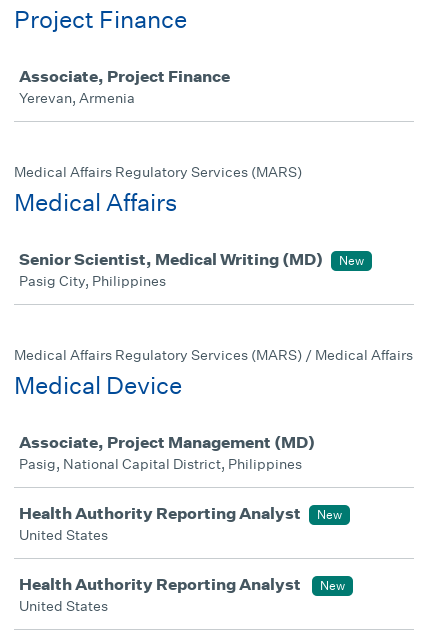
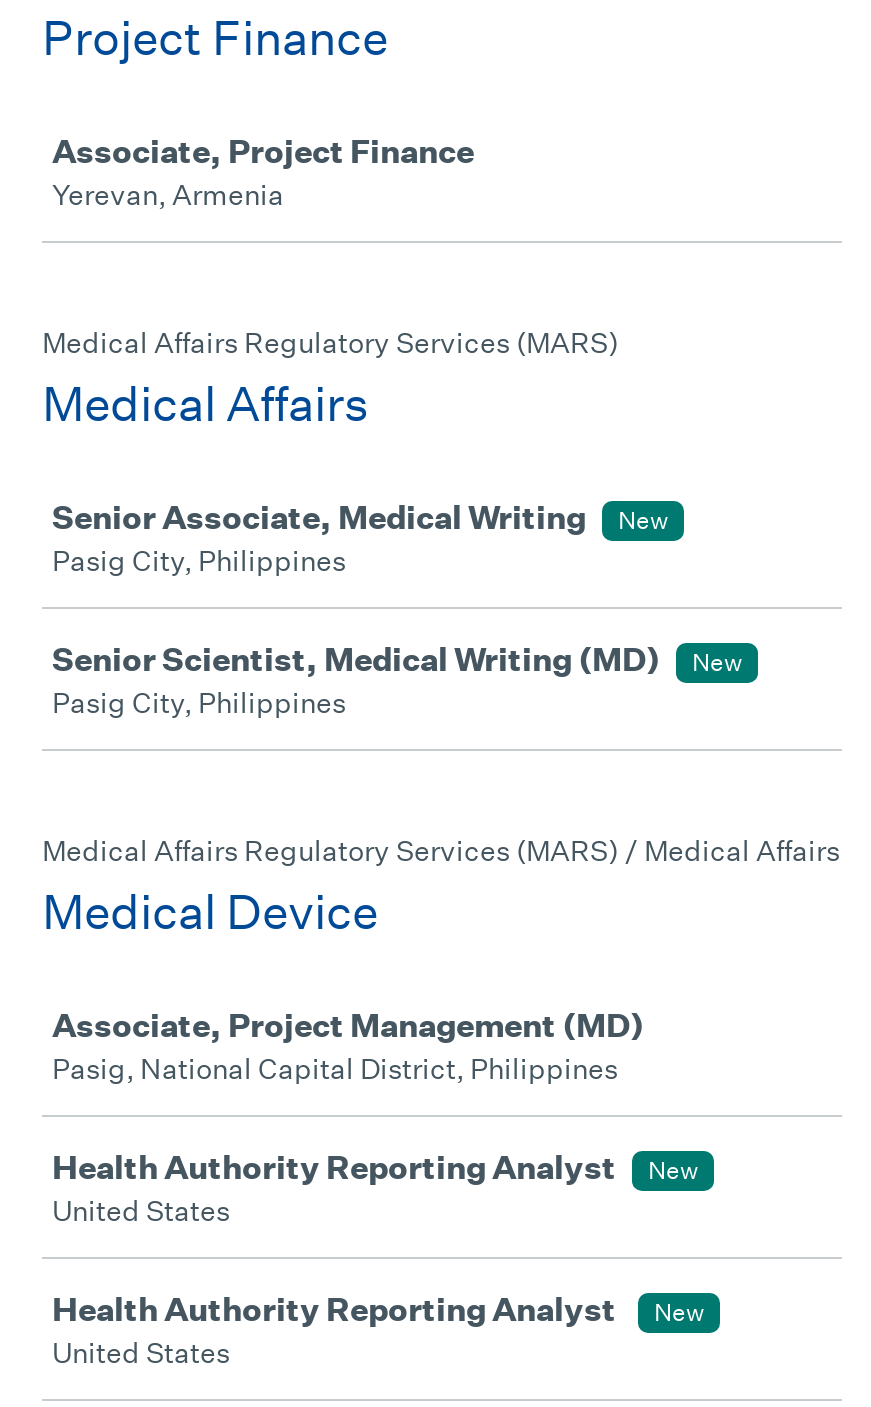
+ Senior Associate, Medical Writing
+ New
+ Pasig City, Philippines
